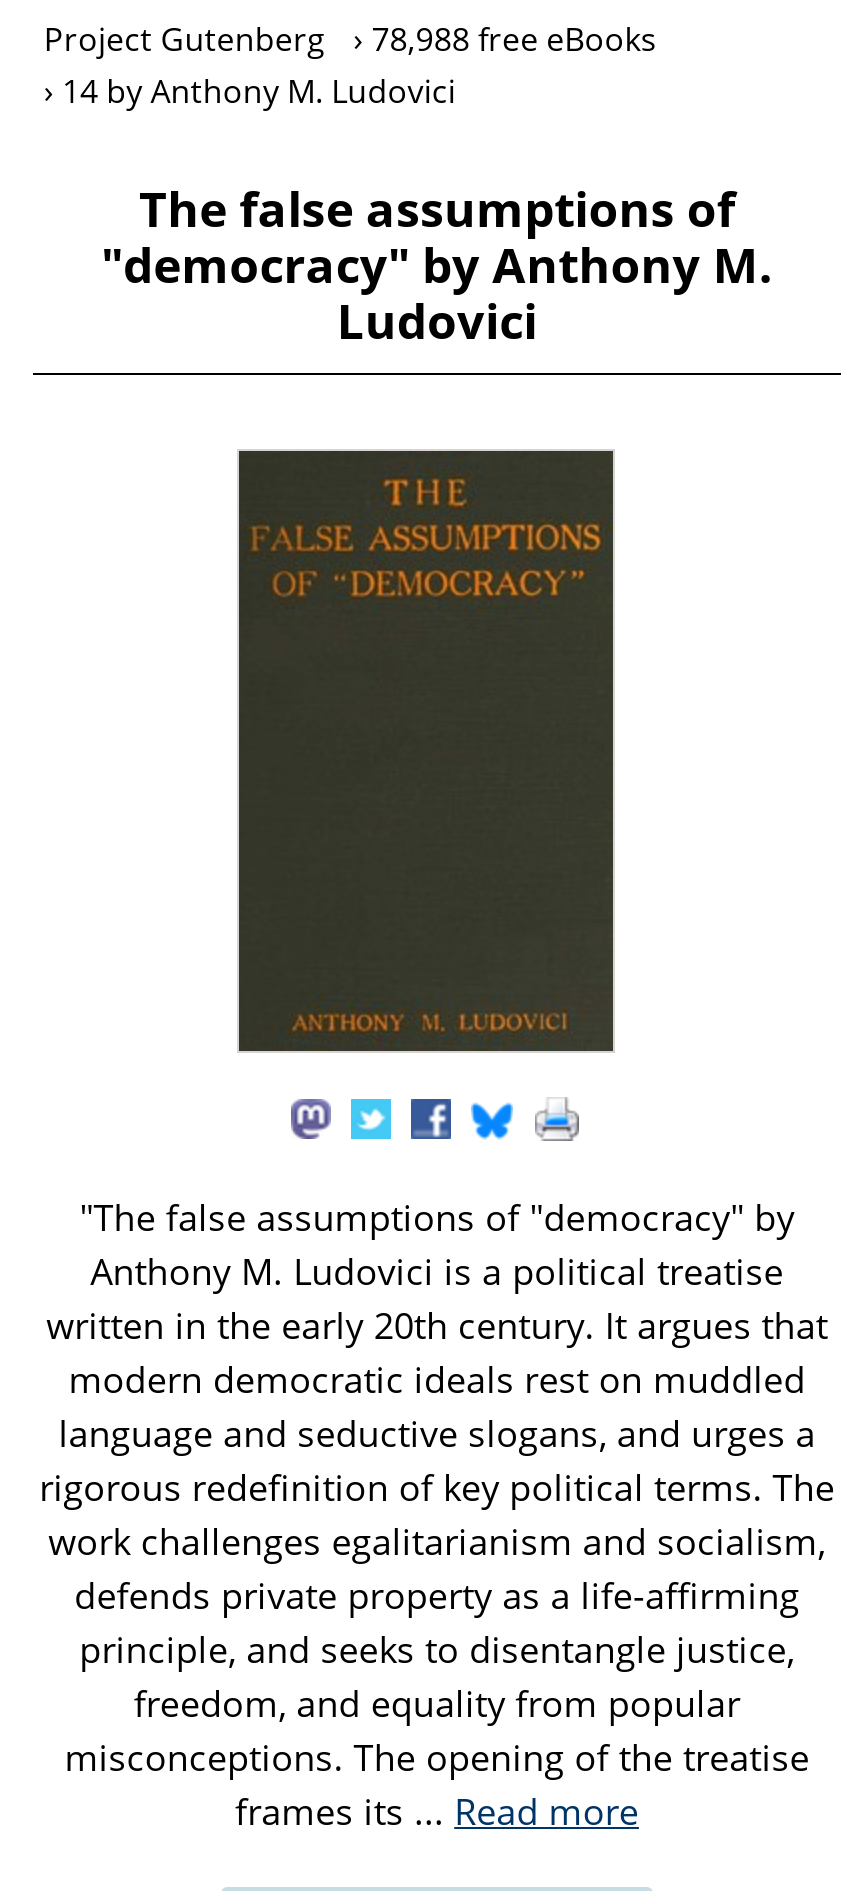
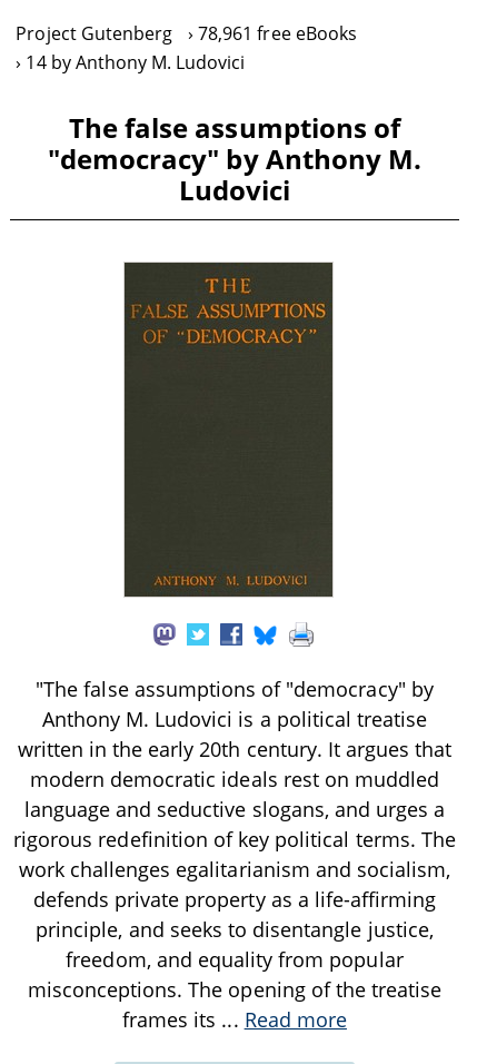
- Project Gutenberg 78,988 free eBooks
+ Project Gutenberg 78,961 free eBooks
